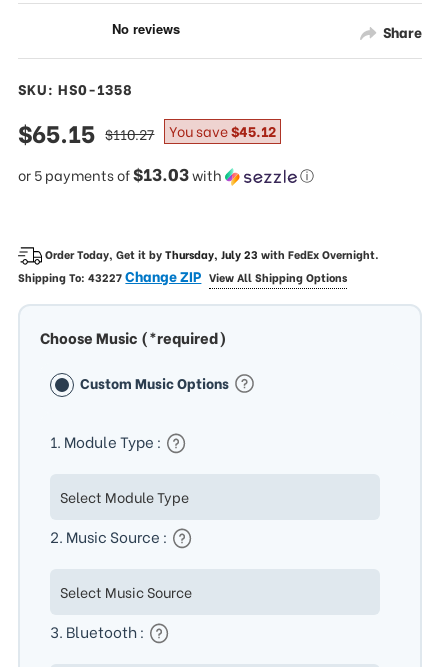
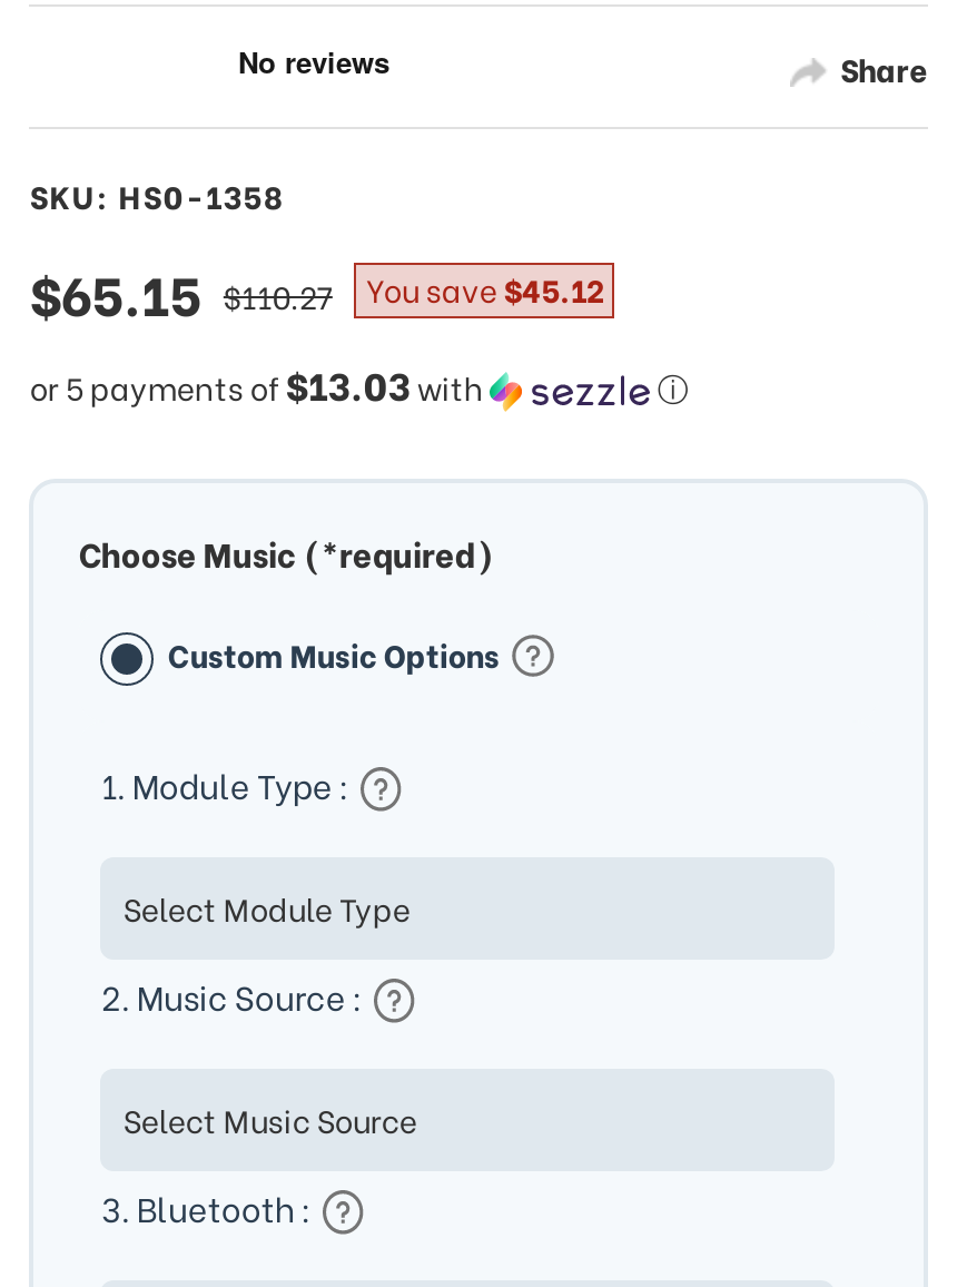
- Order Today, Get it by Thursday, July 23 with FedEx Overnight.
- Shipping To: 43227 Change ZIP View All Shipping Options
